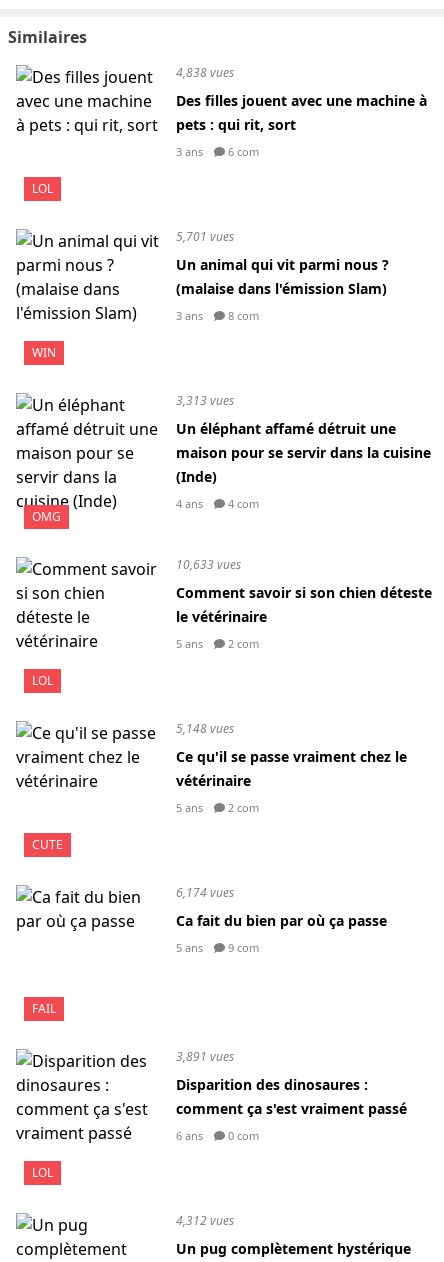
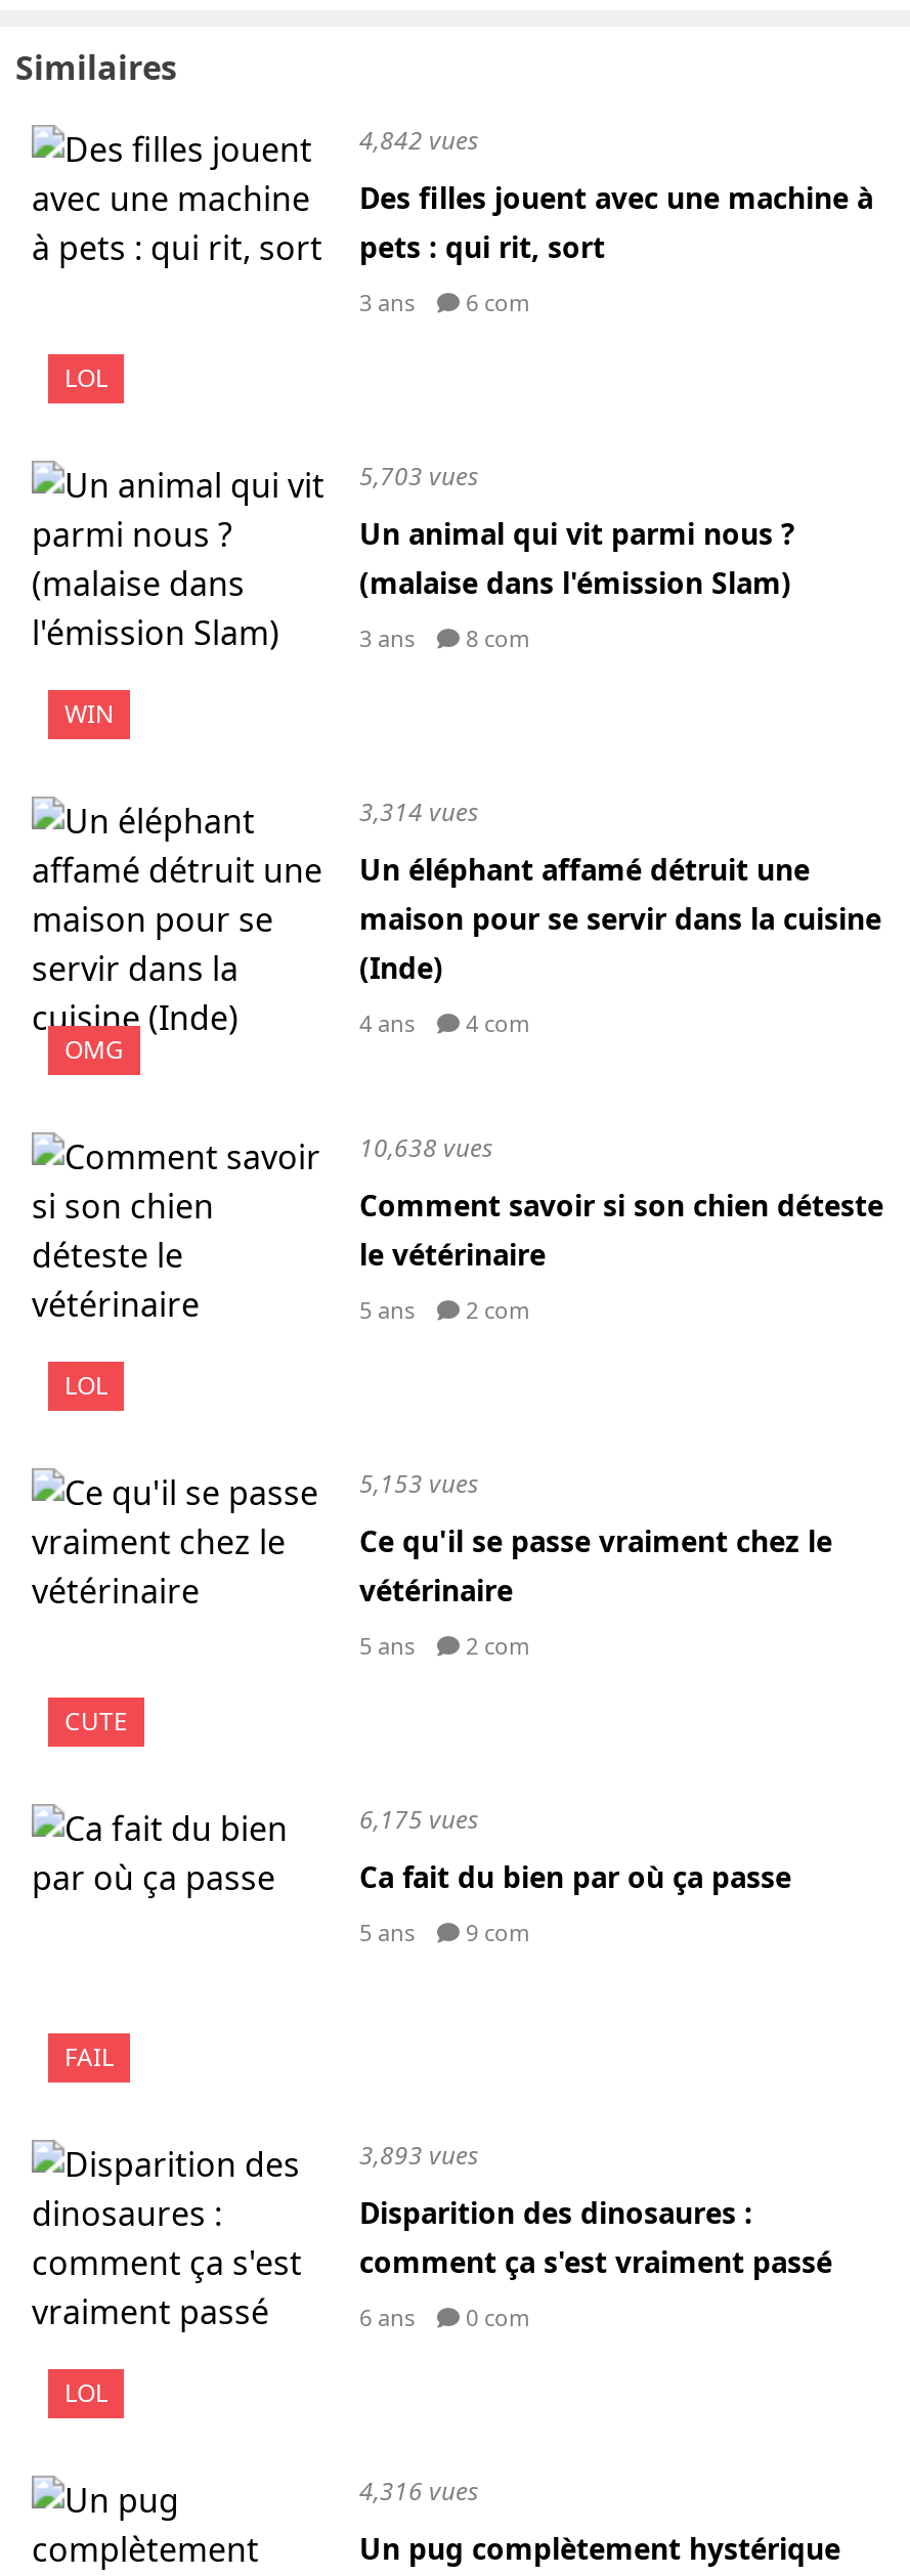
- 4,838 vues
+ 4,842 vues

- 5,701 vues
+ 5,703 vues

- 3,313 vues
+ 3,314 vues

- 10,633 vues
+ 10,638 vues

- 5,148 vues
+ 5,153 vues

- 6,174 vues
+ 6,175 vues

- 3,891 vues
+ 3,893 vues

- 4,312 vues
+ 4,316 vues
